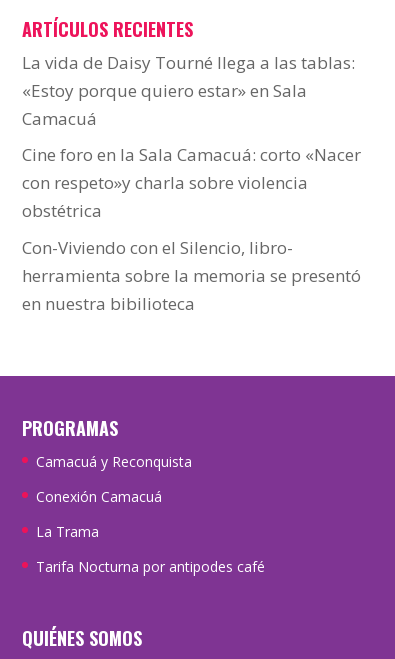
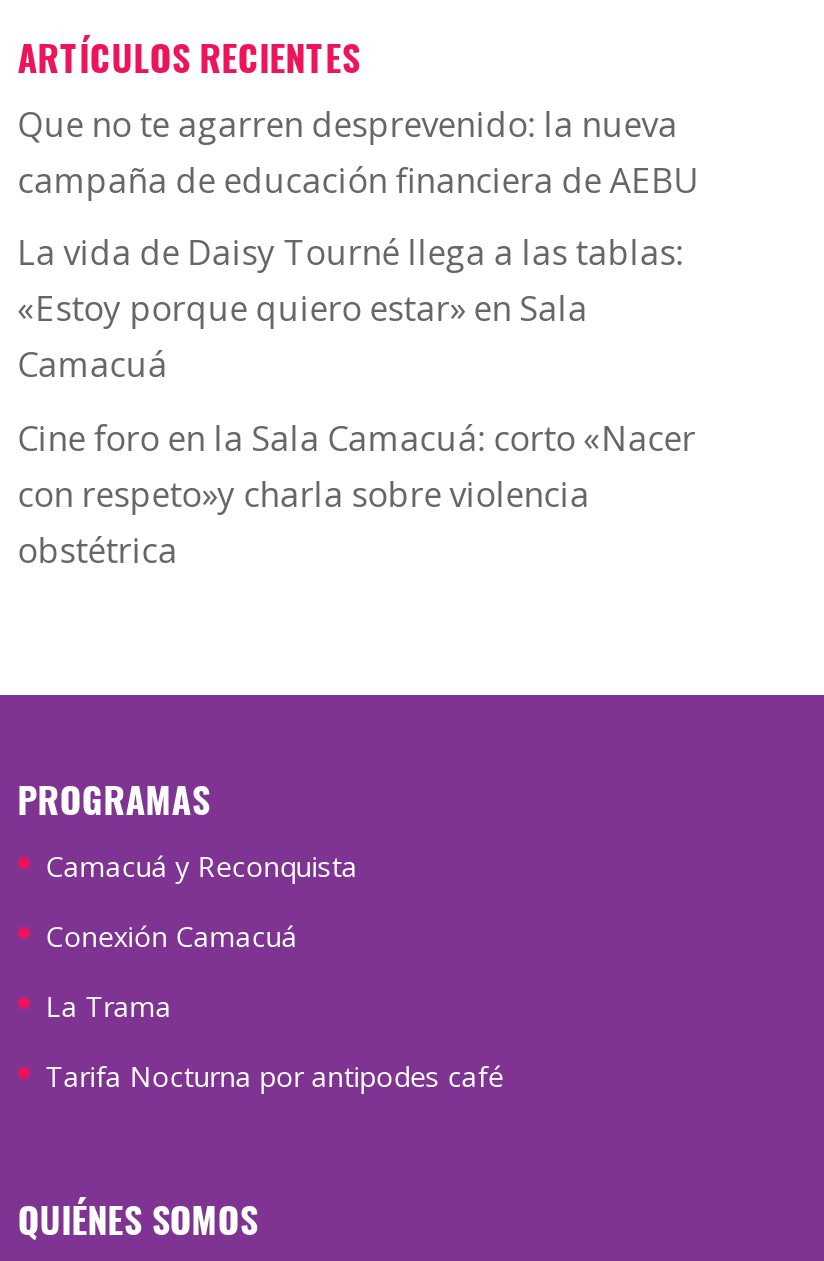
+ Que no te agarren desprevenido: la nueva
+ campaña de educación financiera de AEBU

moved down: La vida de Daisy Tourné llega a las tablas: | «Estoy porque quiero estar» en Sala | Camacuá | Cine foro en la Sala Camacuá: corto «Nacer | con respeto»y charla sobre violencia | obstétrica

- Con-Viviendo con el Silencio, libro-
- herramienta sobre la memoria se presentó
- en nuestra bibilioteca
